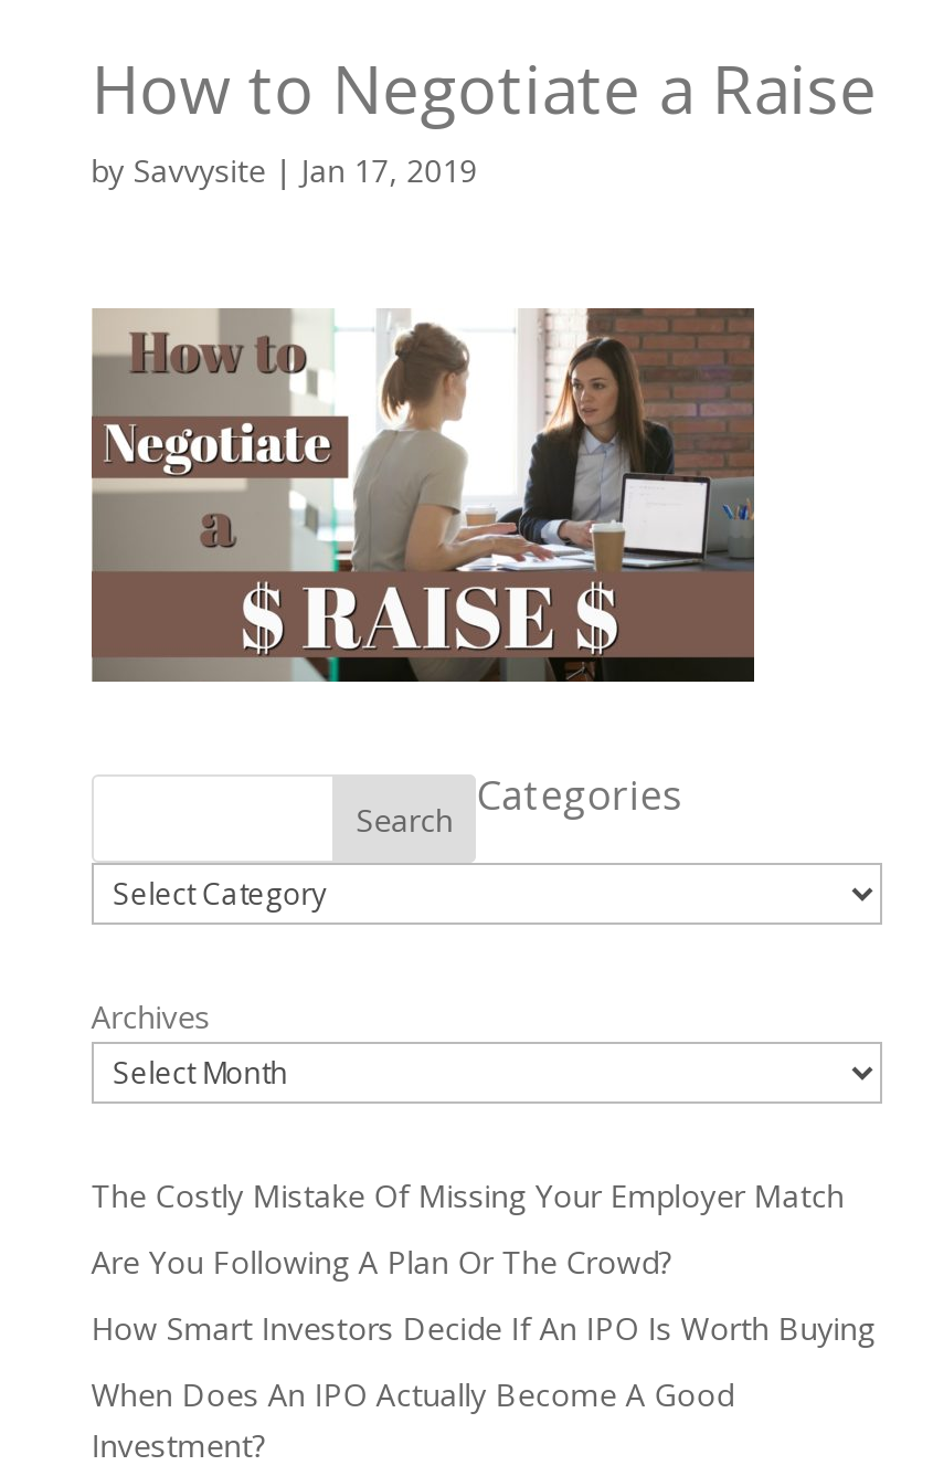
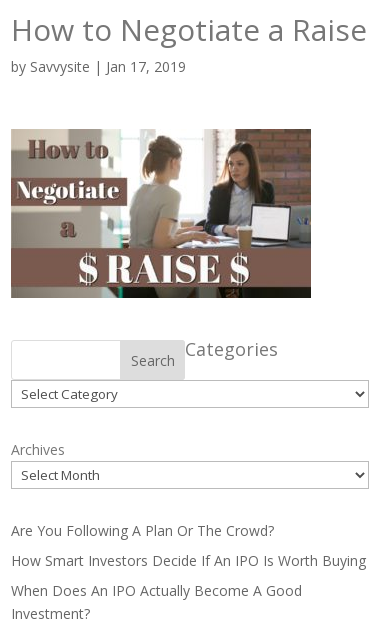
- The Costly Mistake Of Missing Your Employer Match
